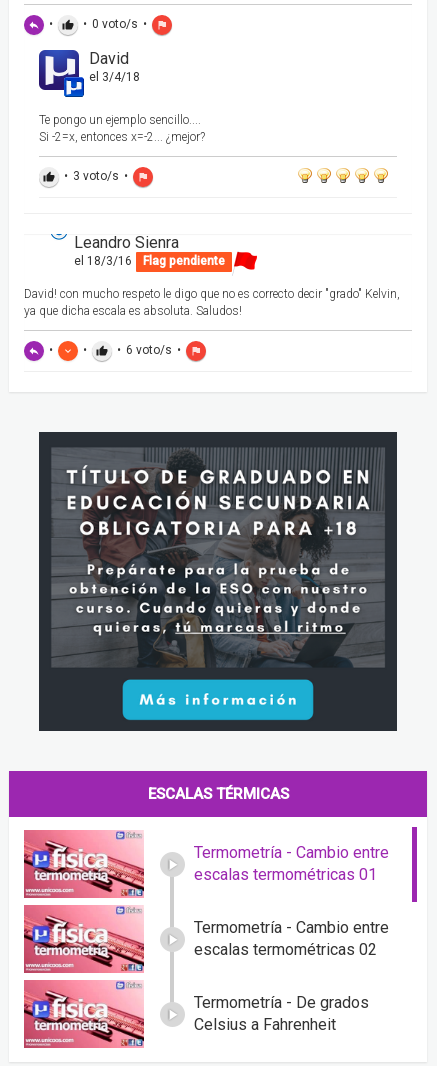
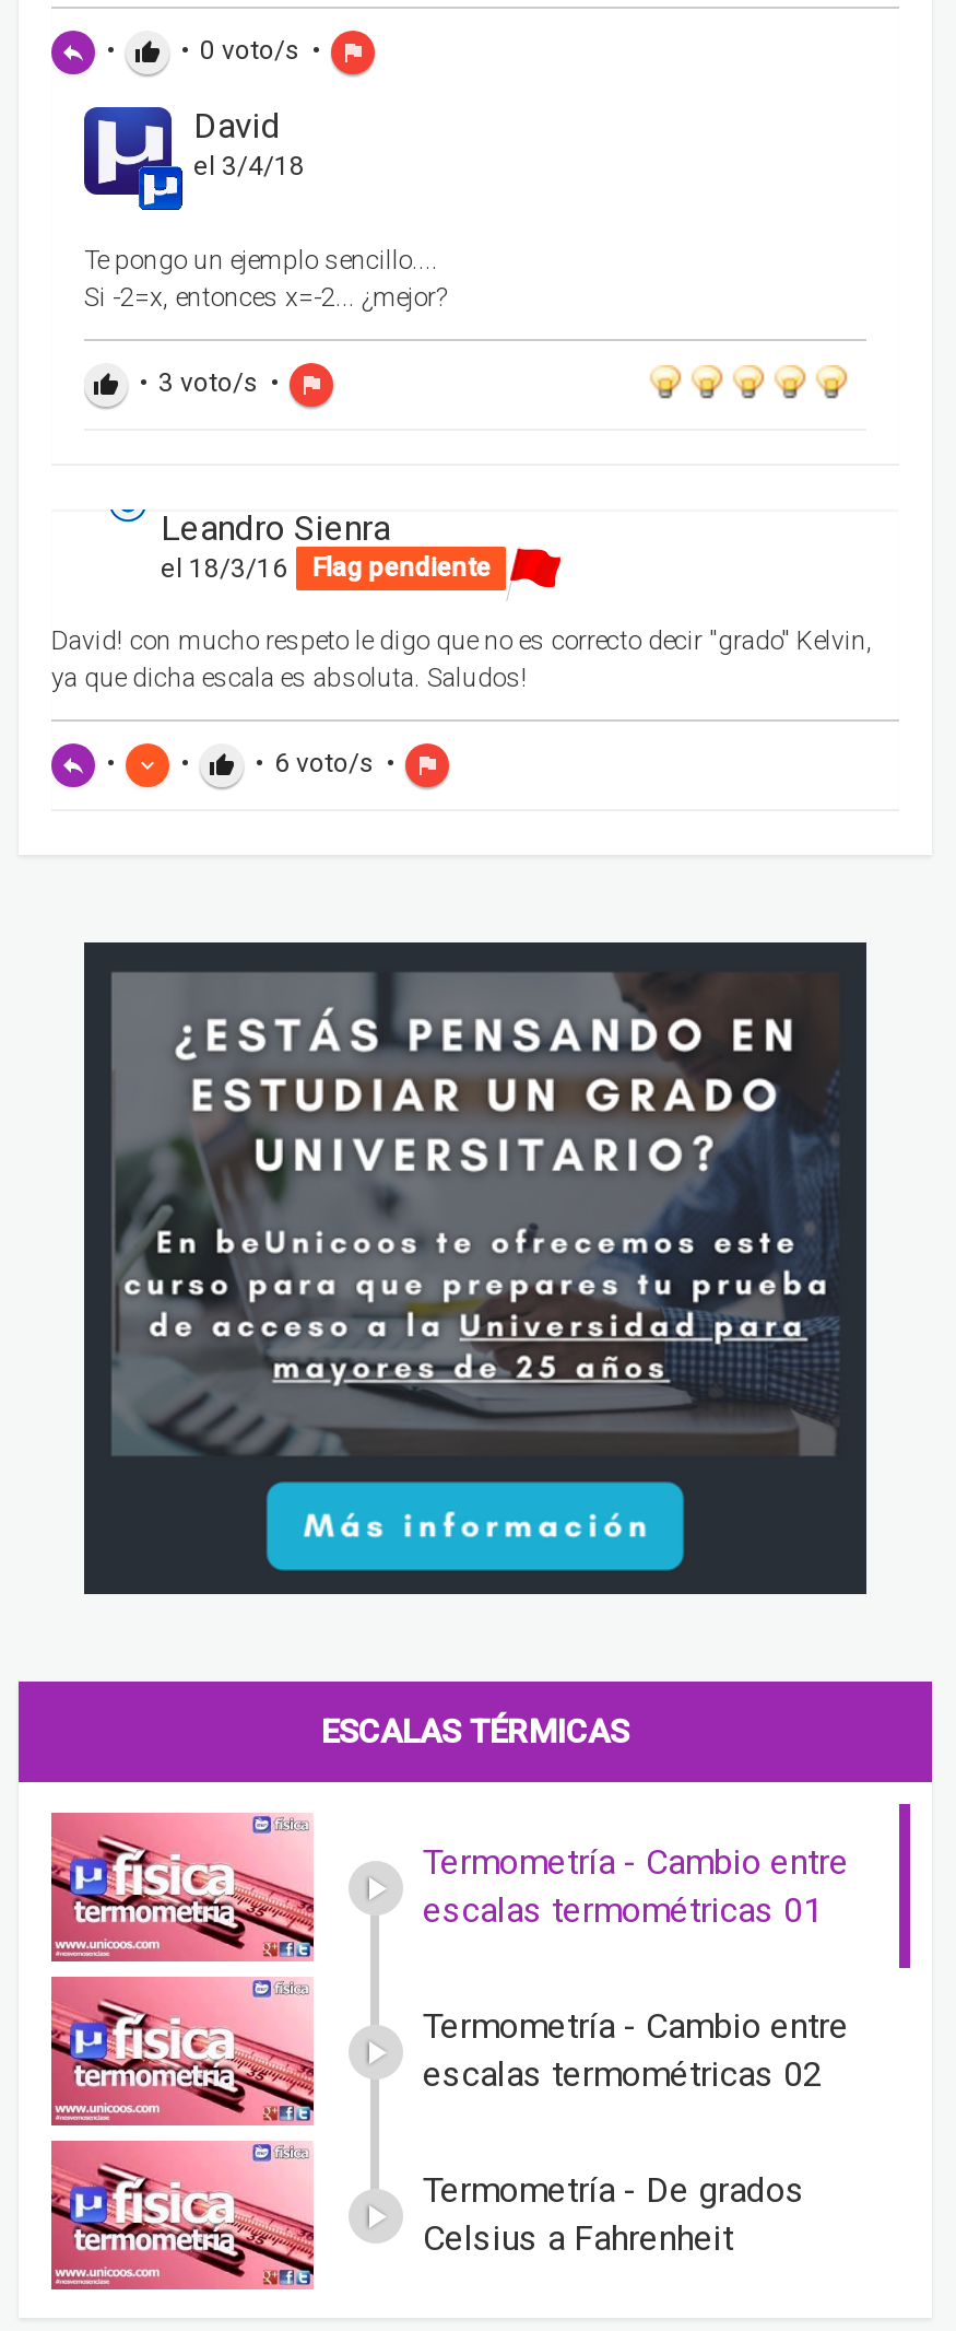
- [image]
+ [image]
